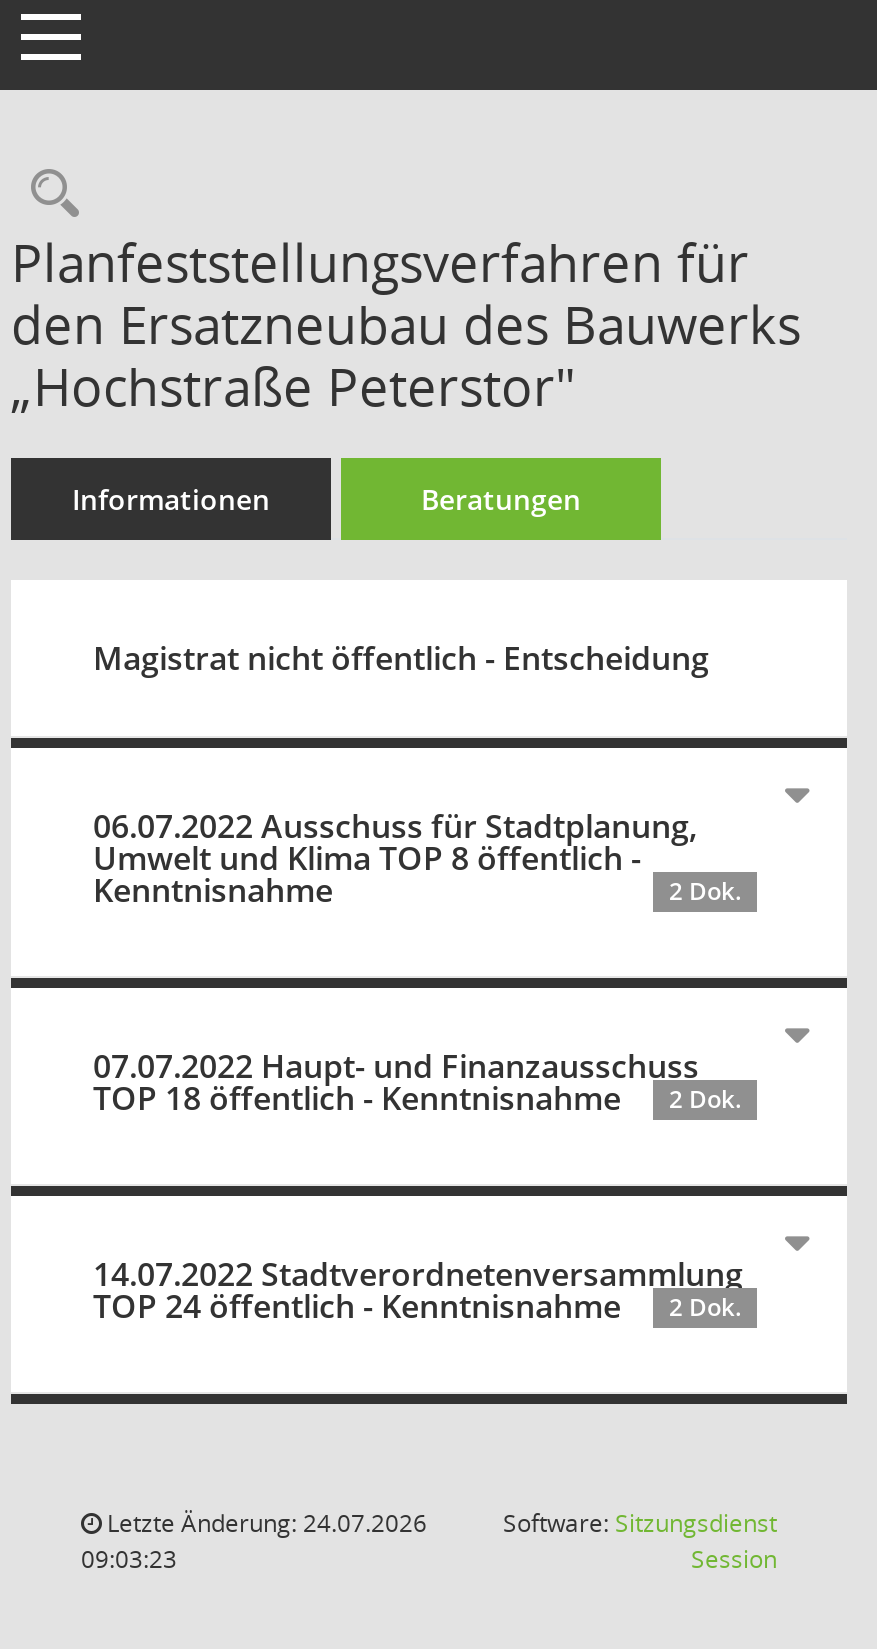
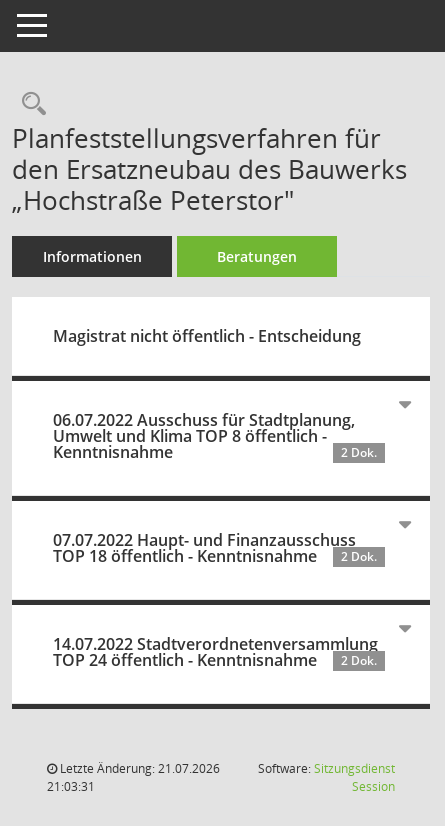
- Letzte Änderung: 24.07.2026
+ Letzte Änderung: 21.07.2026

- 09:03:23
+ 21:03:31
